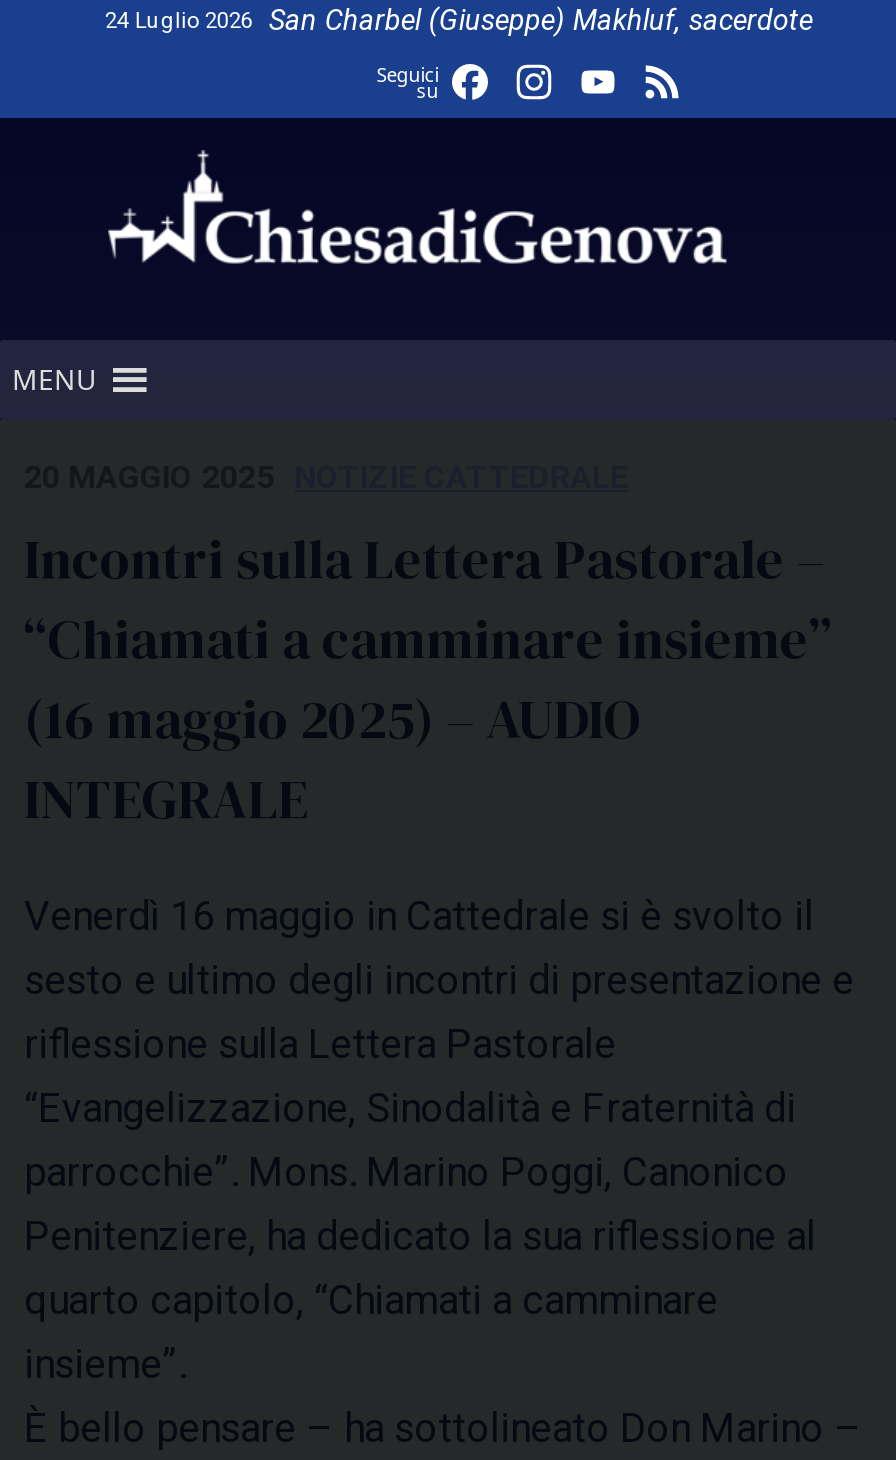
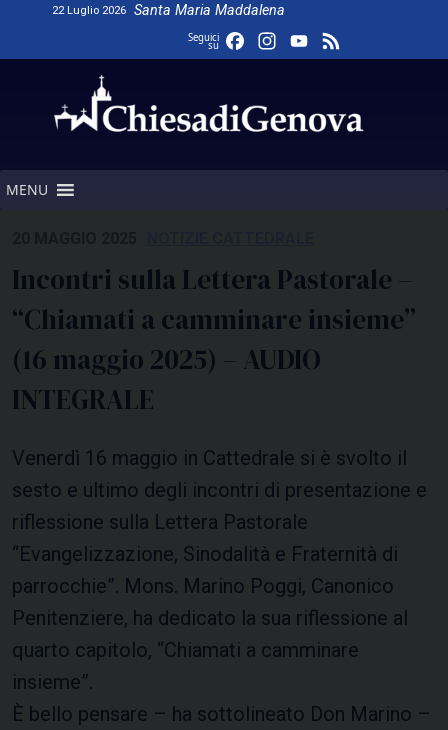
- 24 Luglio 2026
- San Charbel (Giuseppe) Makhluf, sacerdote
+ 22 Luglio 2026
+ Santa Maria Maddalena
